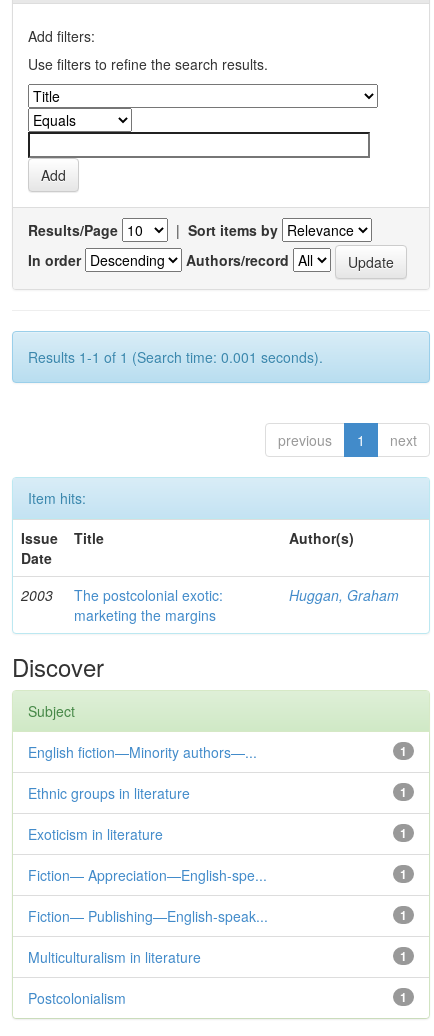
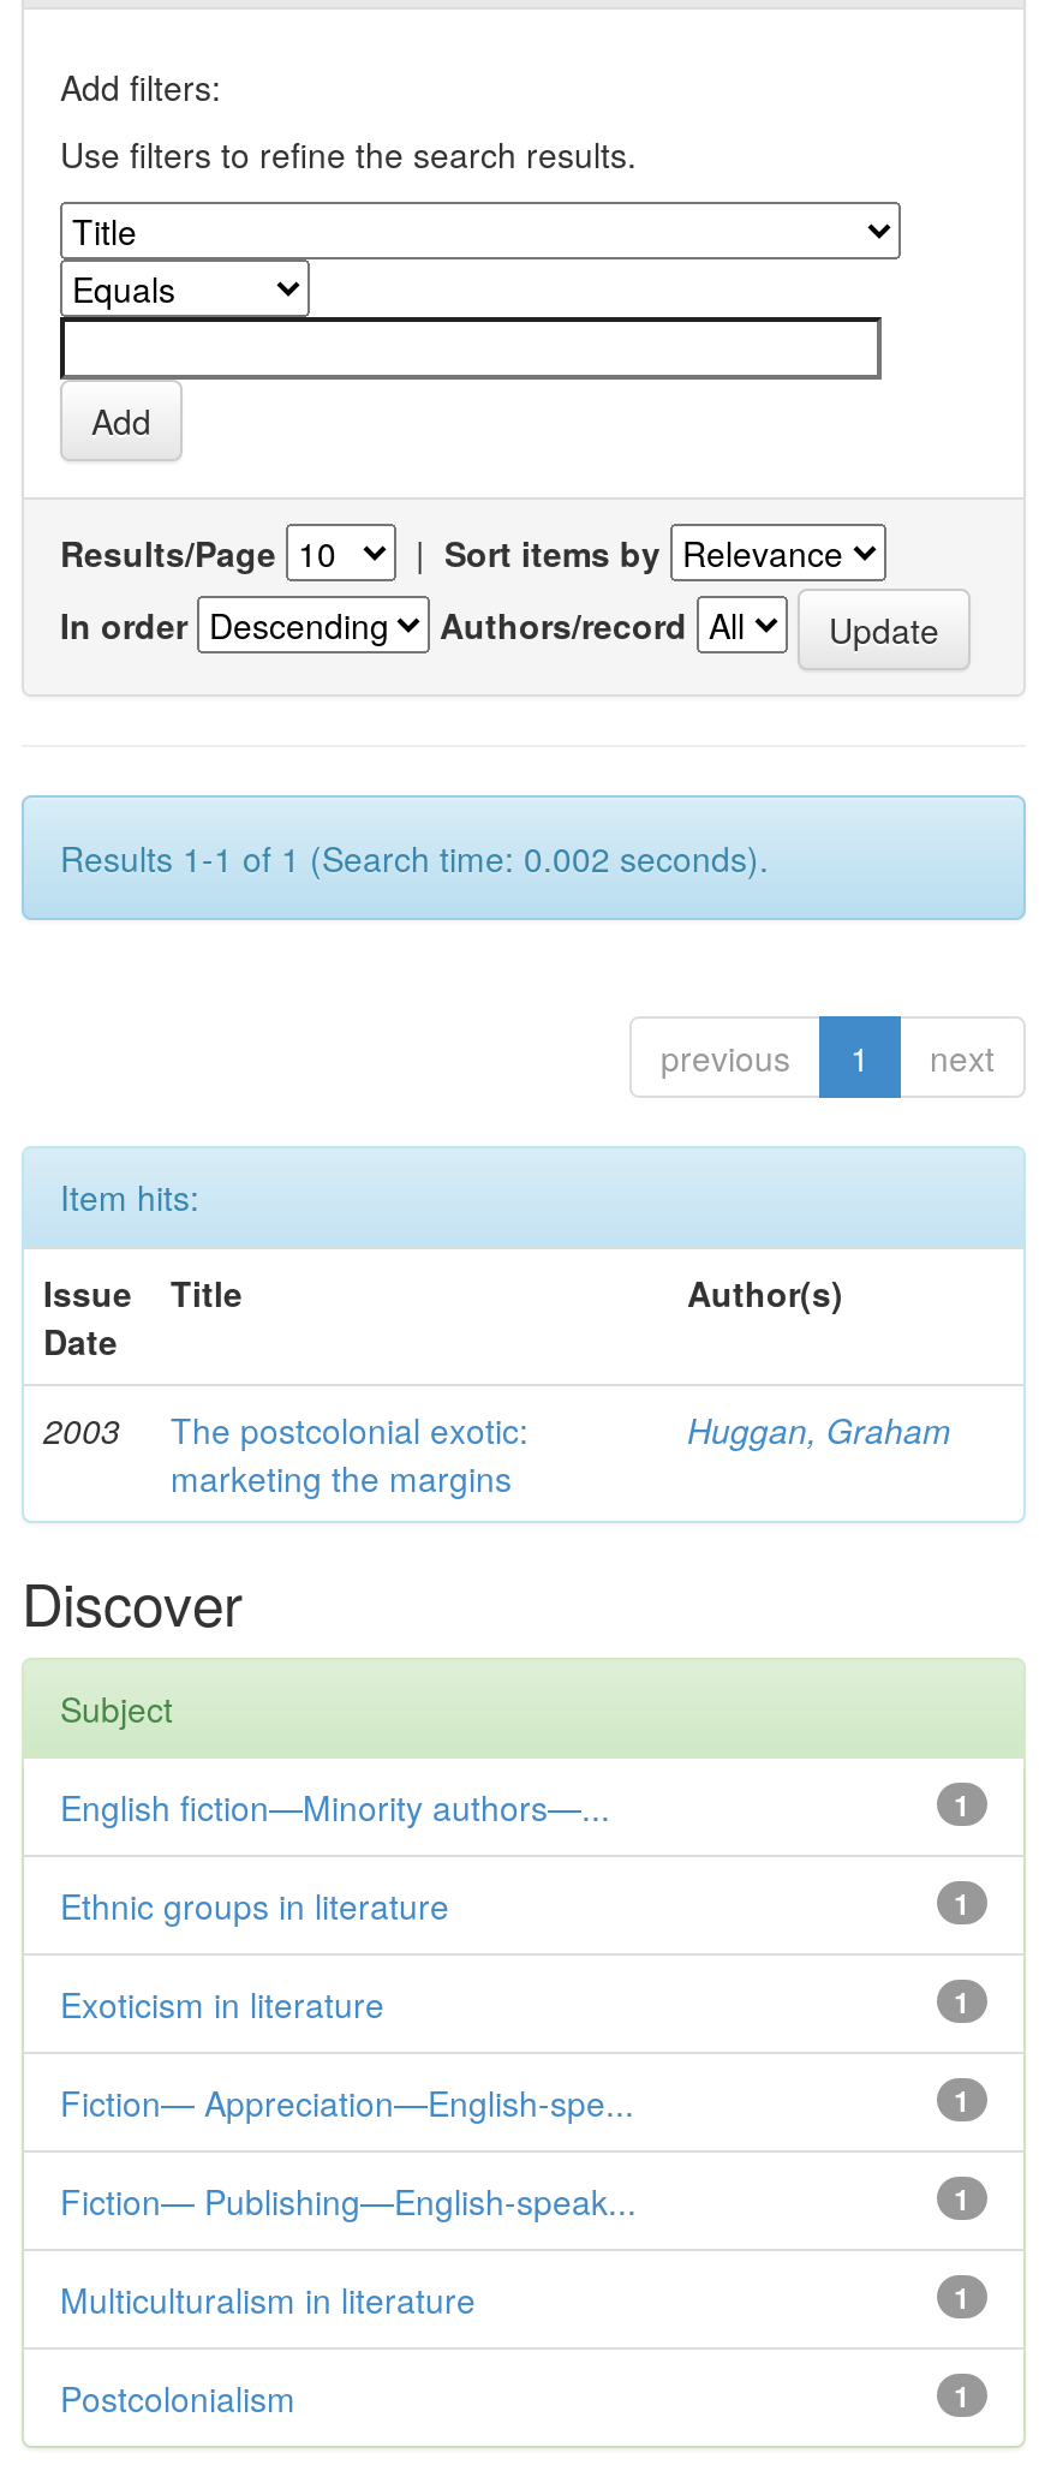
- Results 1-1 of 1 (Search time: 0.001 seconds).
+ Results 1-1 of 1 (Search time: 0.002 seconds).
